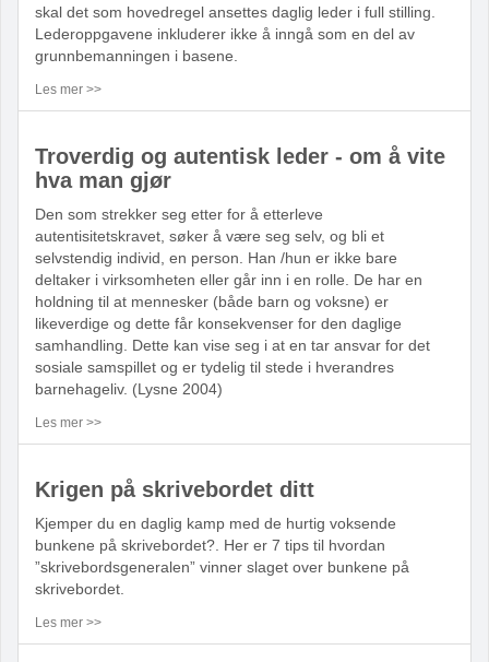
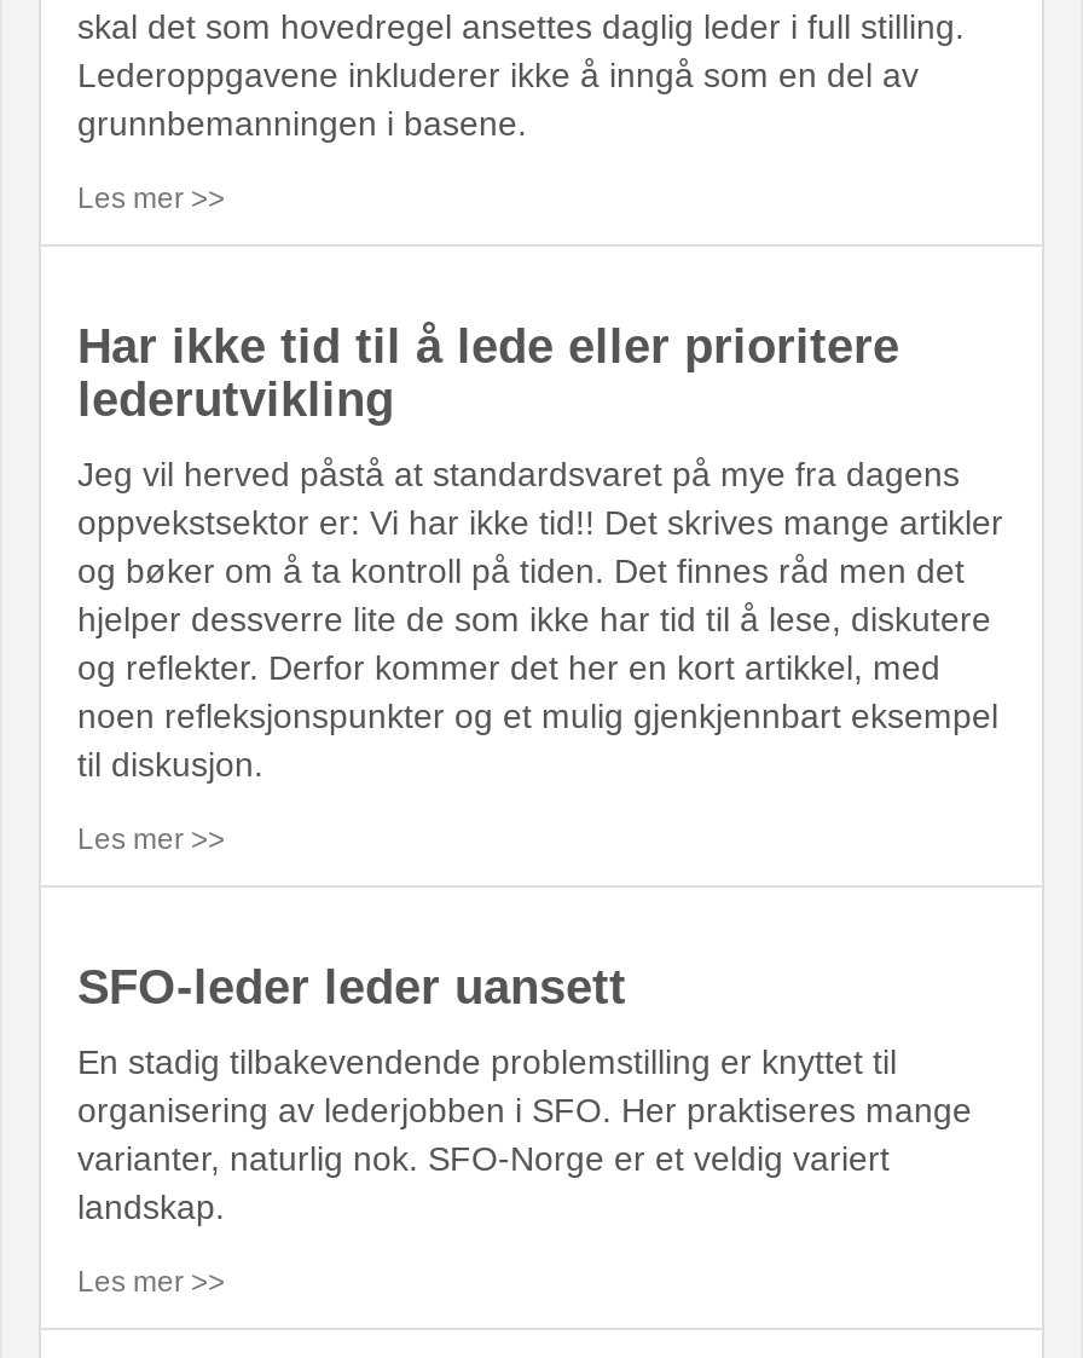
- Troverdig og autentisk leder - om å vite
- hva man gjør
+ Har ikke tid til å lede eller prioritere
+ lederutvikling

- Den som strekker seg etter for å etterleve
- autentisitetskravet, søker å være seg selv, og bli et
- selvstendig individ, en person. Han /hun er ikke bare
- deltaker i virksomheten eller går inn i en rolle. De har en
- holdning til at mennesker (både barn og voksne) er
- likeverdige og dette får konsekvenser for den daglige
- samhandling. Dette kan vise seg i at en tar ansvar for det
- sosiale samspillet og er tydelig til stede i hverandres
- barnehageliv. (Lysne 2004)
+ Jeg vil herved påstå at standardsvaret på mye fra dagens
+ oppvekstsektor er: Vi har ikke tid!! Det skrives mange artikler
+ og bøker om å ta kontroll på tiden. Det finnes råd men det
+ hjelper dessverre lite de som ikke har tid til å lese, diskutere
+ og reflekter. Derfor kommer det her en kort artikkel, med
+ noen refleksjonspunkter og et mulig gjenkjennbart eksempel
+ til diskusjon.

- Krigen på skrivebordet ditt
+ SFO-leder leder uansett

- Kjemper du en daglig kamp med de hurtig voksende
- bunkene på skrivebordet?. Her er 7 tips til hvordan
- ”skrivebordsgeneralen” vinner slaget over bunkene på
- skrivebordet.
+ En stadig tilbakevendende problemstilling er knyttet til
+ organisering av lederjobben i SFO. Her praktiseres mange
+ varianter, naturlig nok. SFO-Norge er et veldig variert
+ landskap.
